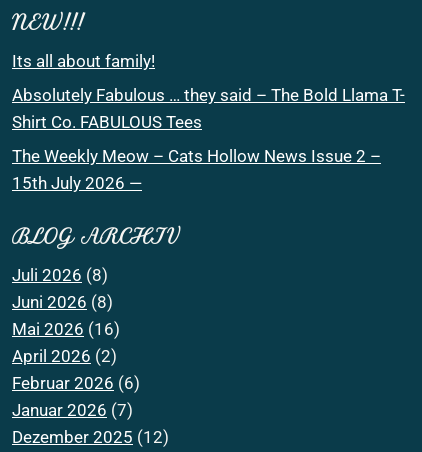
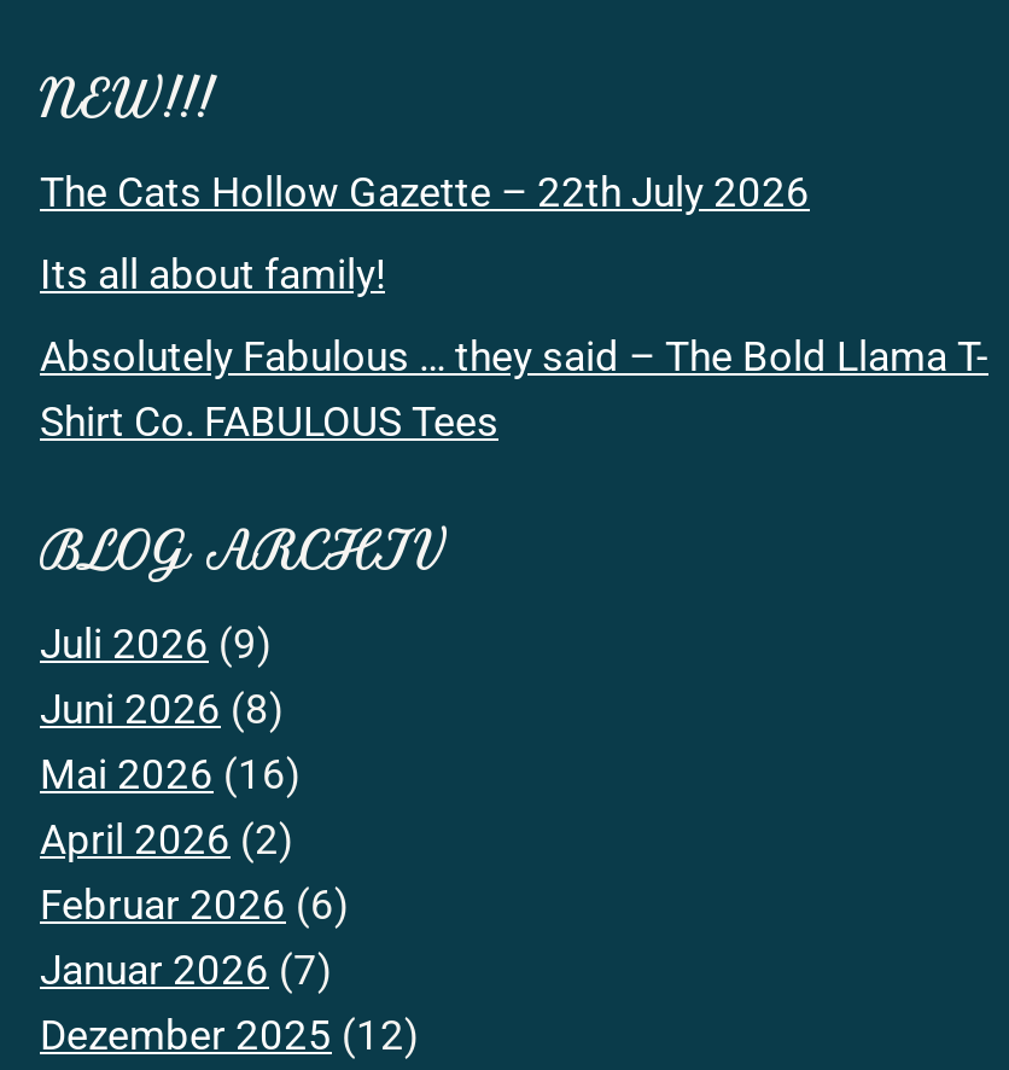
+ The Cats Hollow Gazette – 22th July 2026

moved down: Its all about family! | Absolutely Fabulous … they said – The Bold Llama T- | Shirt Co. FABULOUS Tees

- The Weekly Meow – Cats Hollow News Issue 2 –
- 15th July 2026 —

- Juli 2026 (8)
+ Juli 2026 (9)
